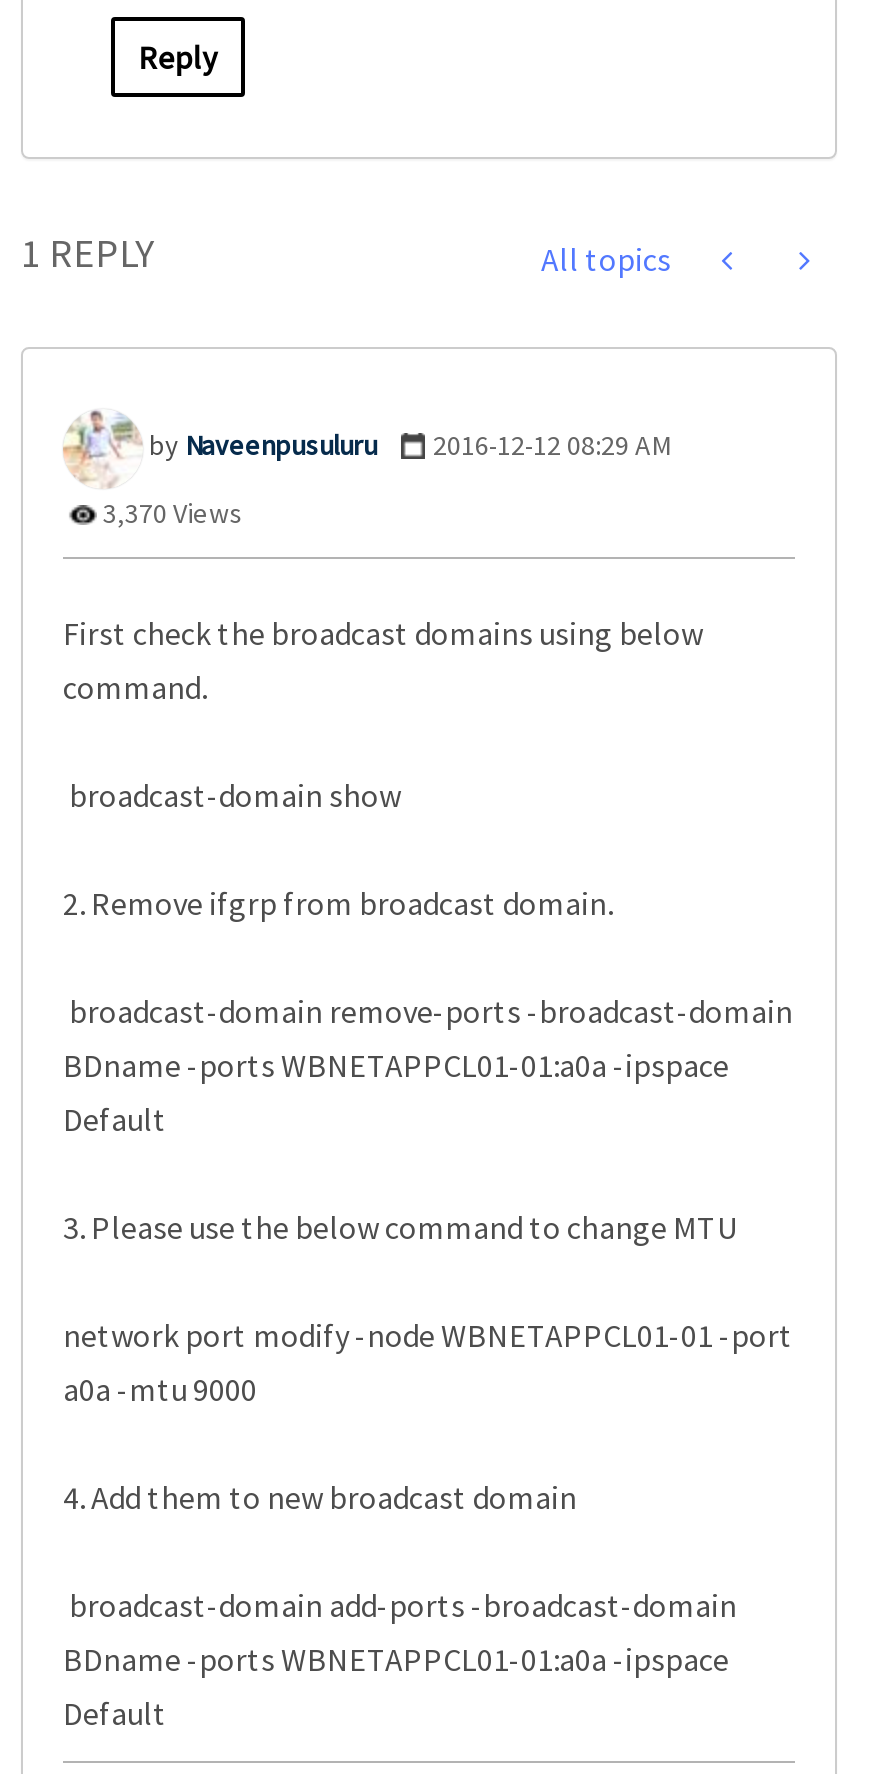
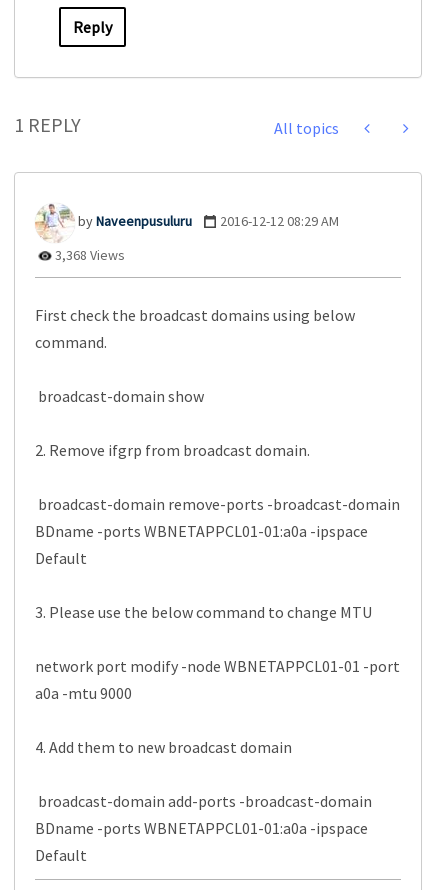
- 3,370 Views
+ 3,368 Views
